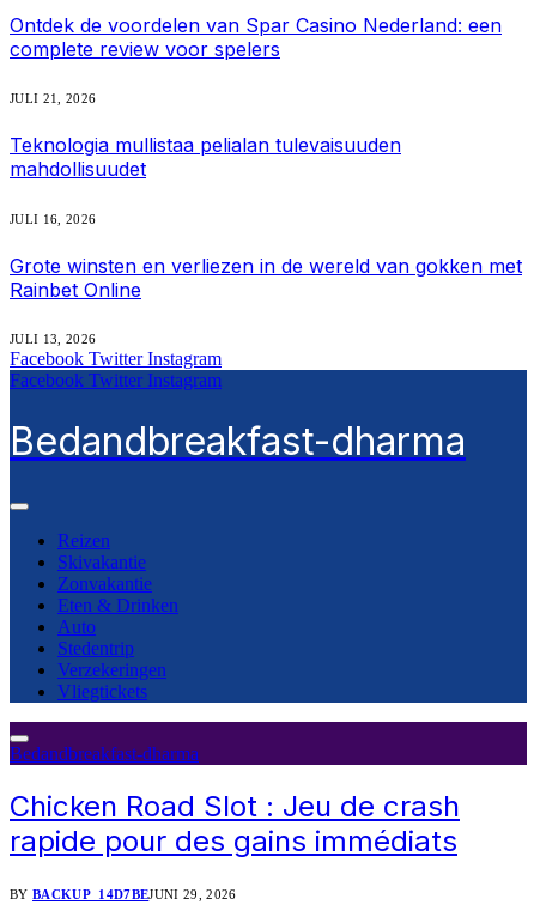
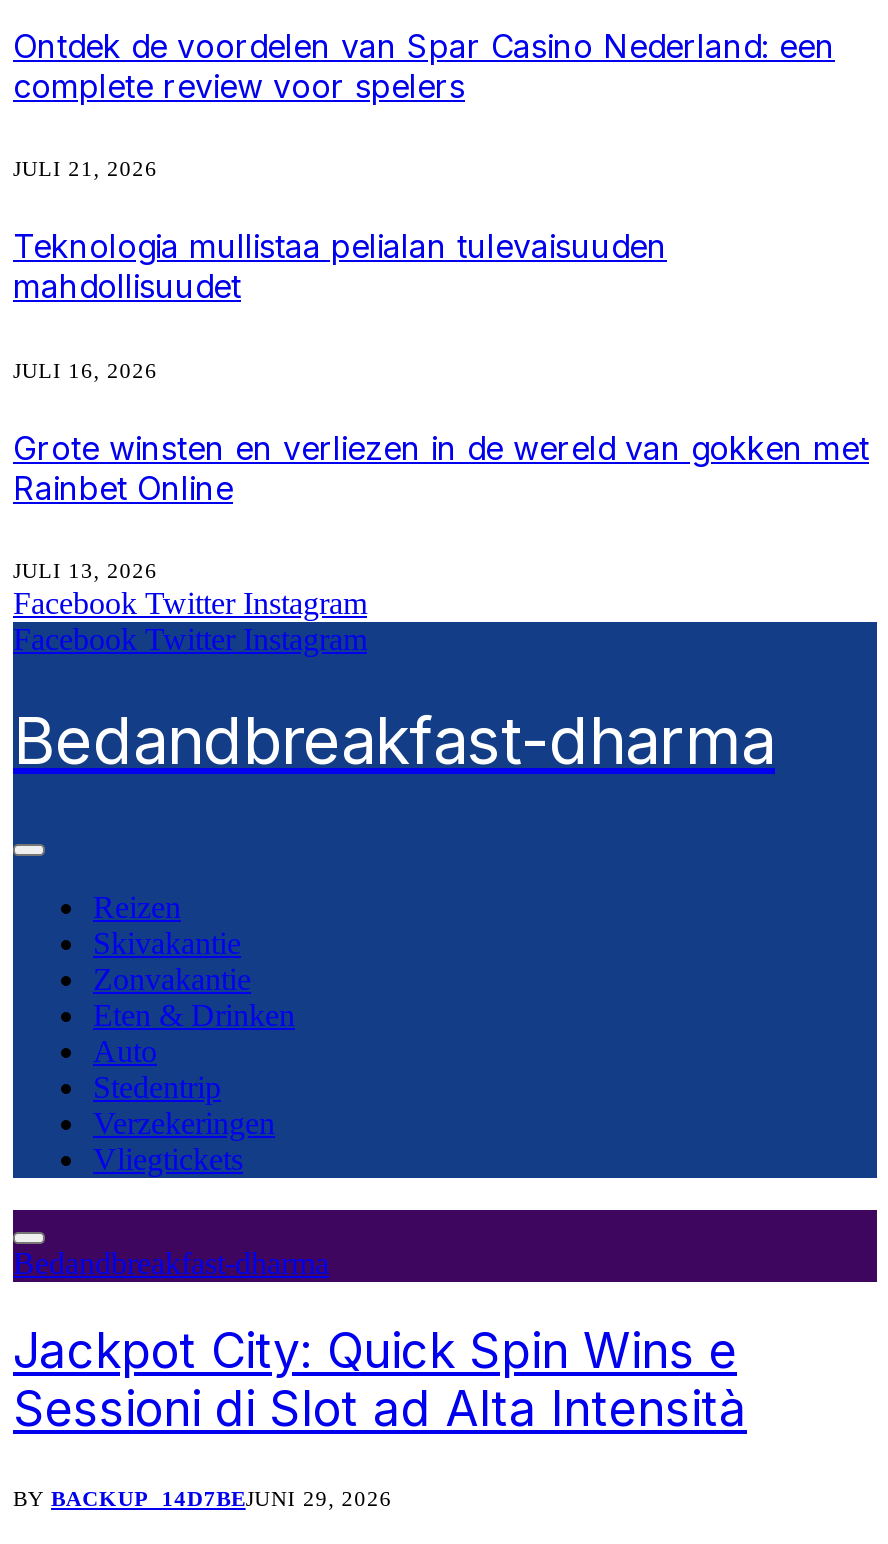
- Chicken Road Slot : Jeu de crash
- rapide pour des gains immédiats
+ Jackpot City: Quick Spin Wins e
+ Sessioni di Slot ad Alta Intensità
